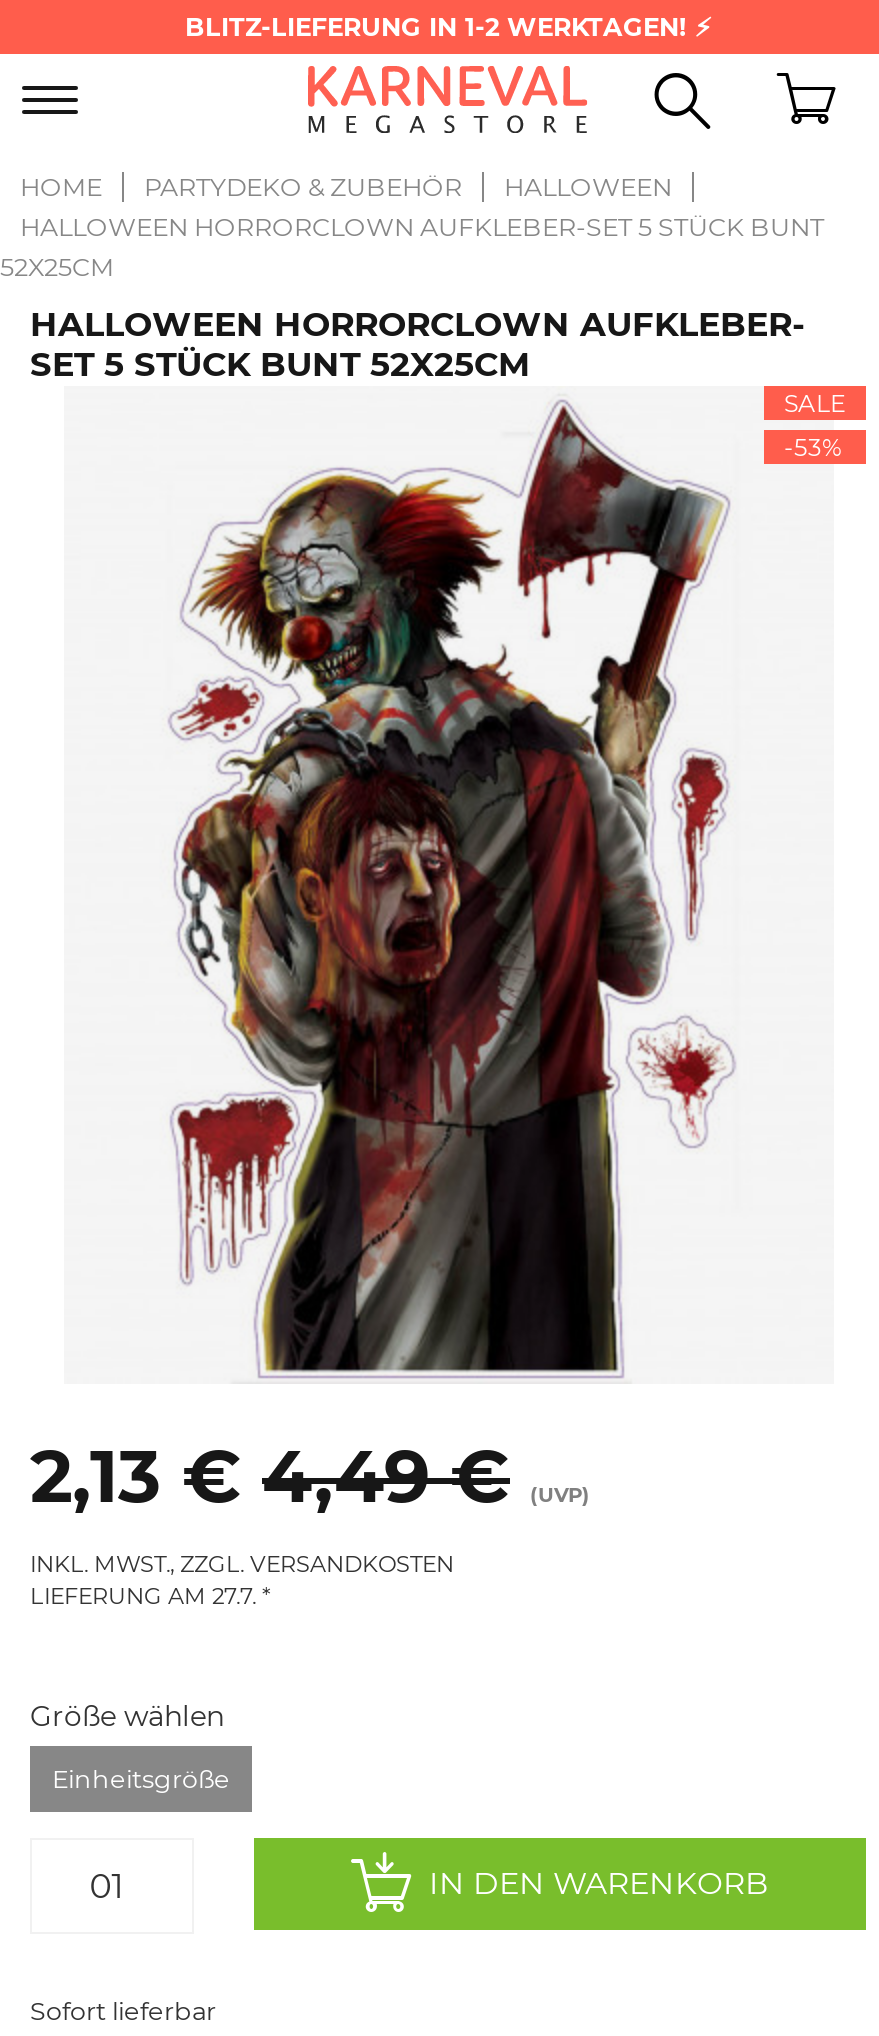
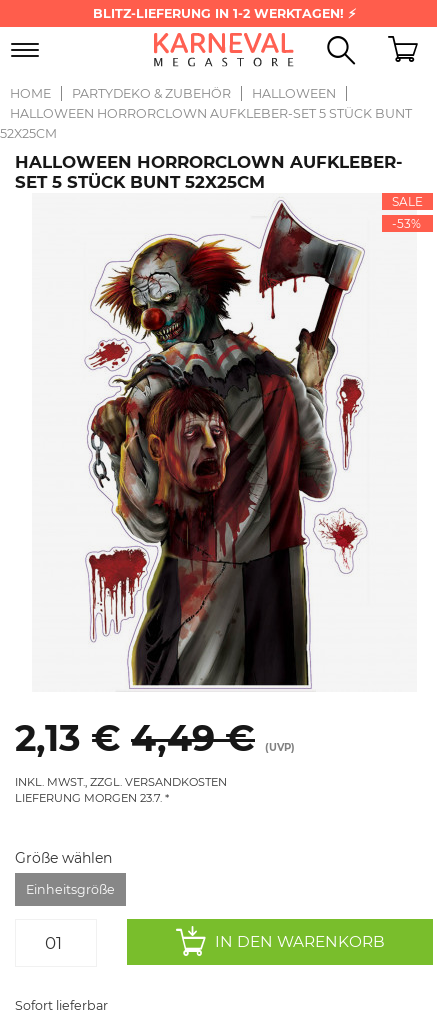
- LIEFERUNG AM 27.7.
+ LIEFERUNG MORGEN 23.7.
